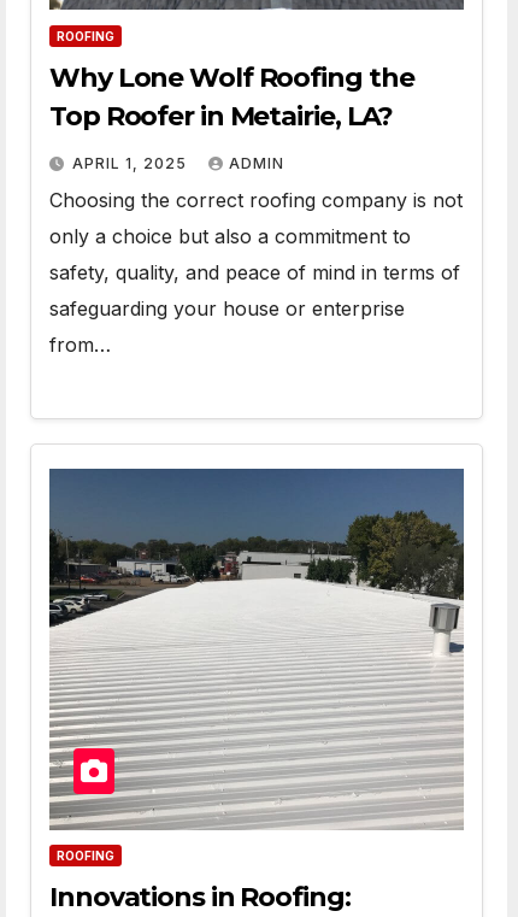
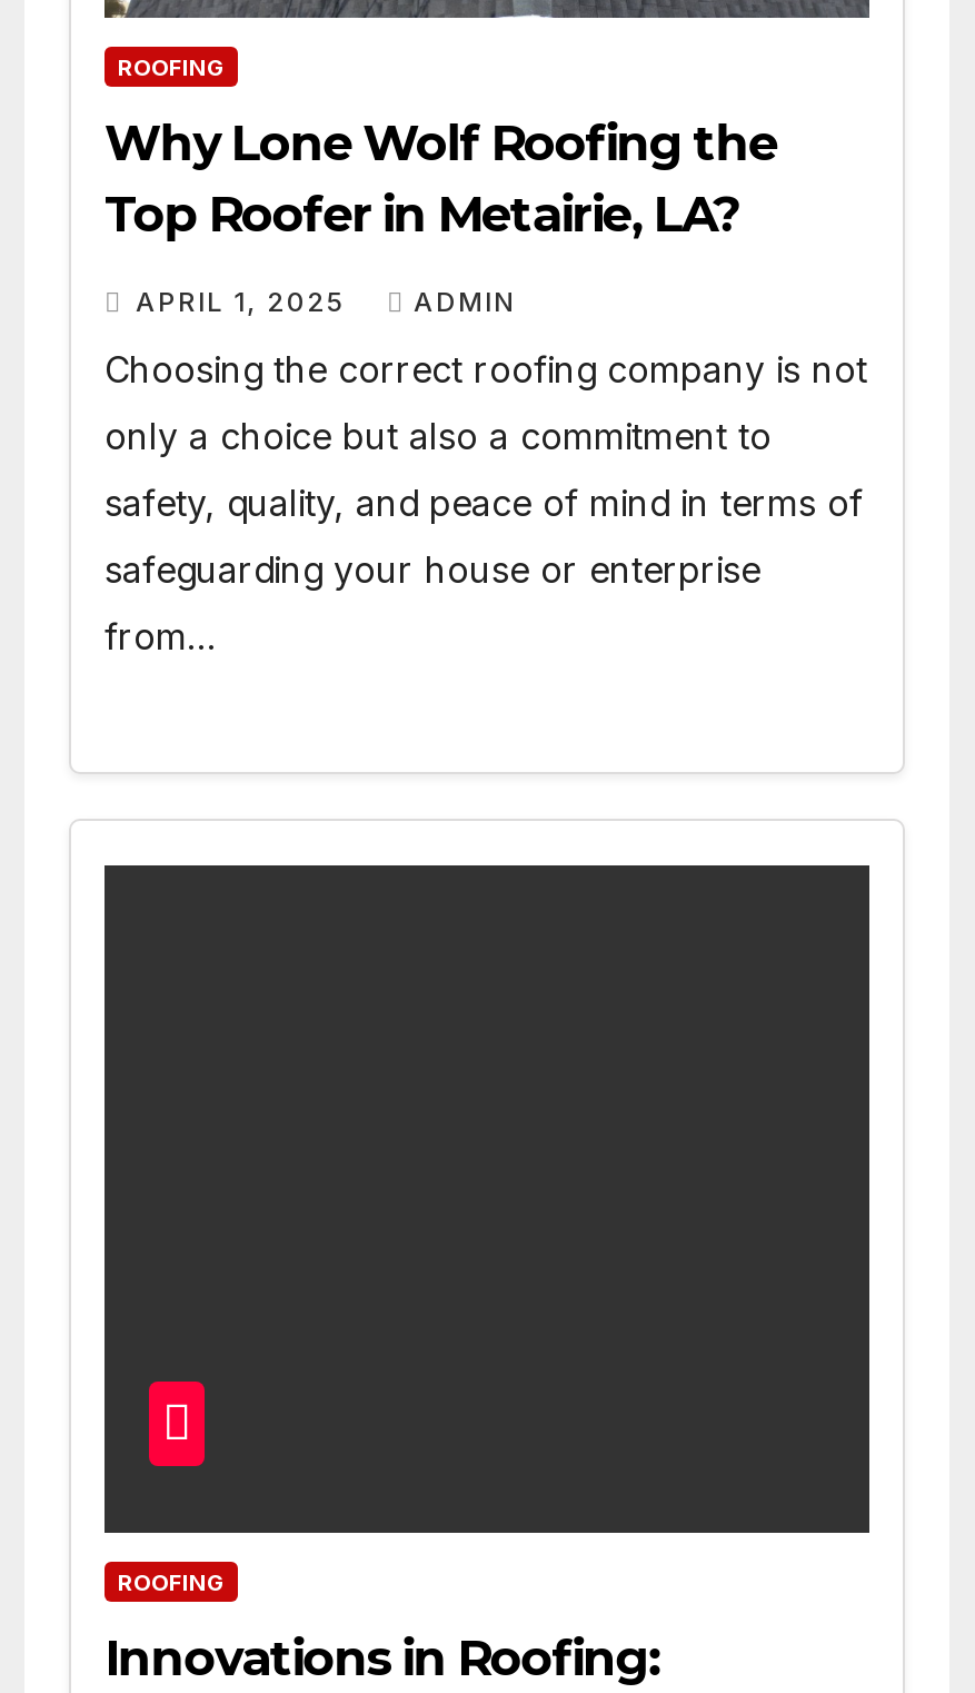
- [image]
